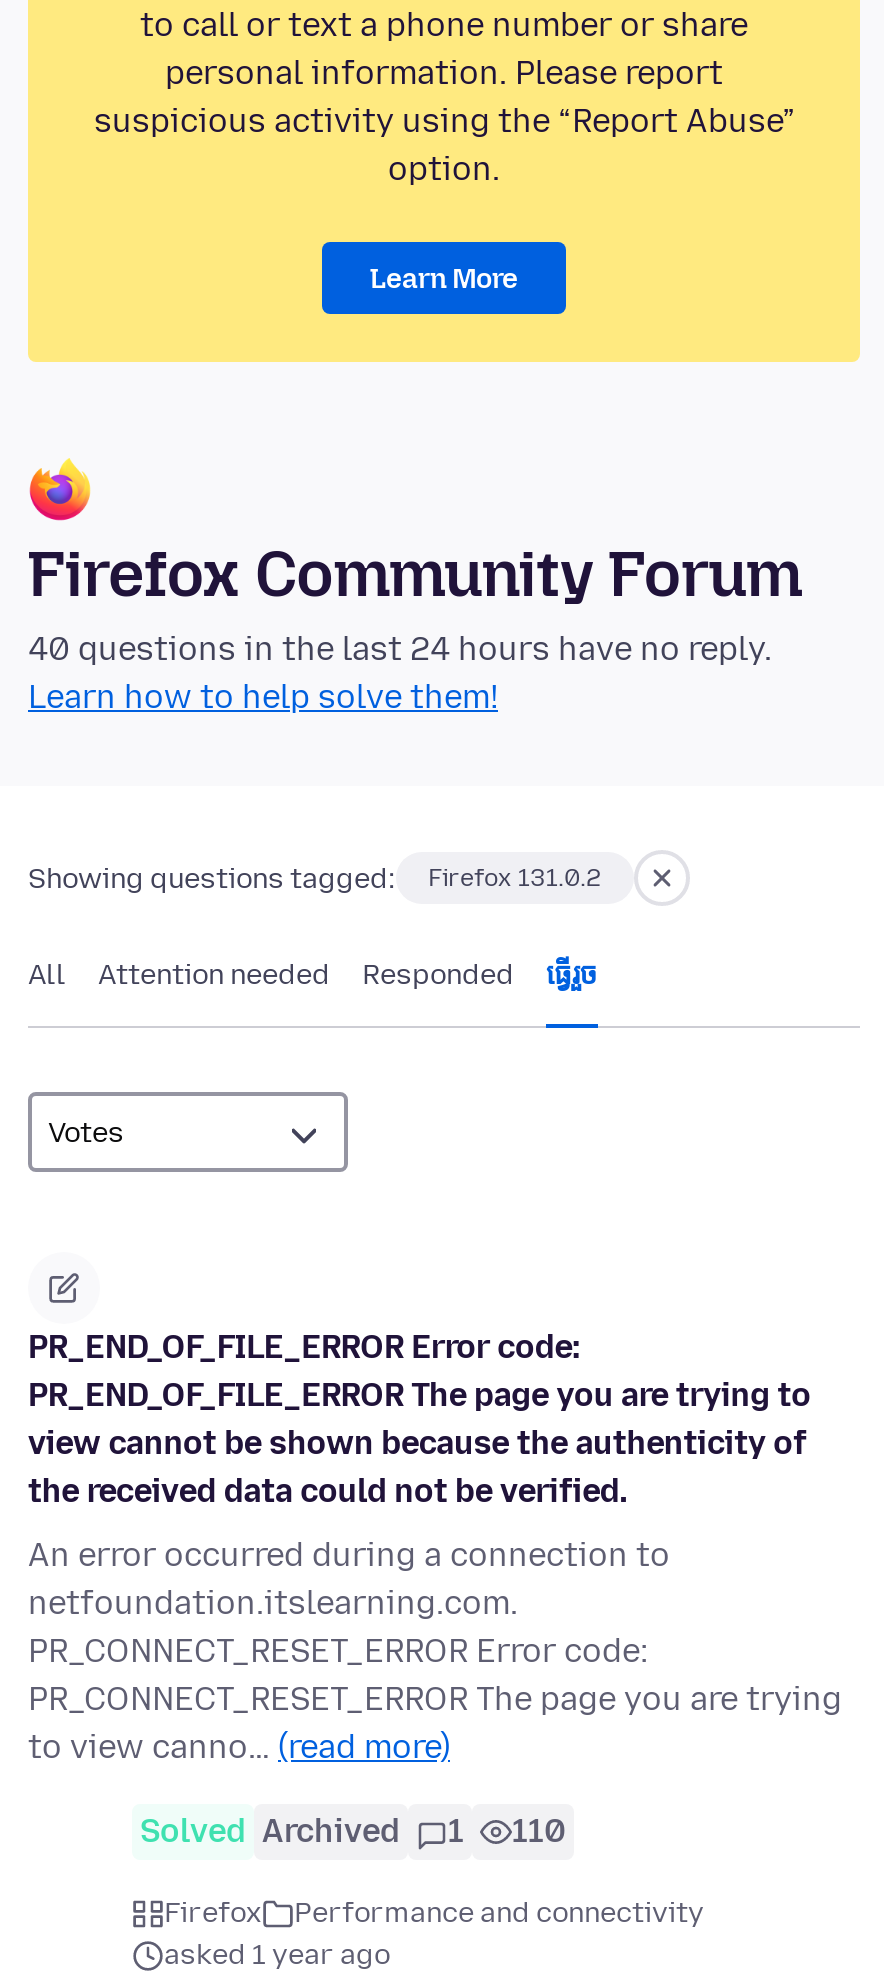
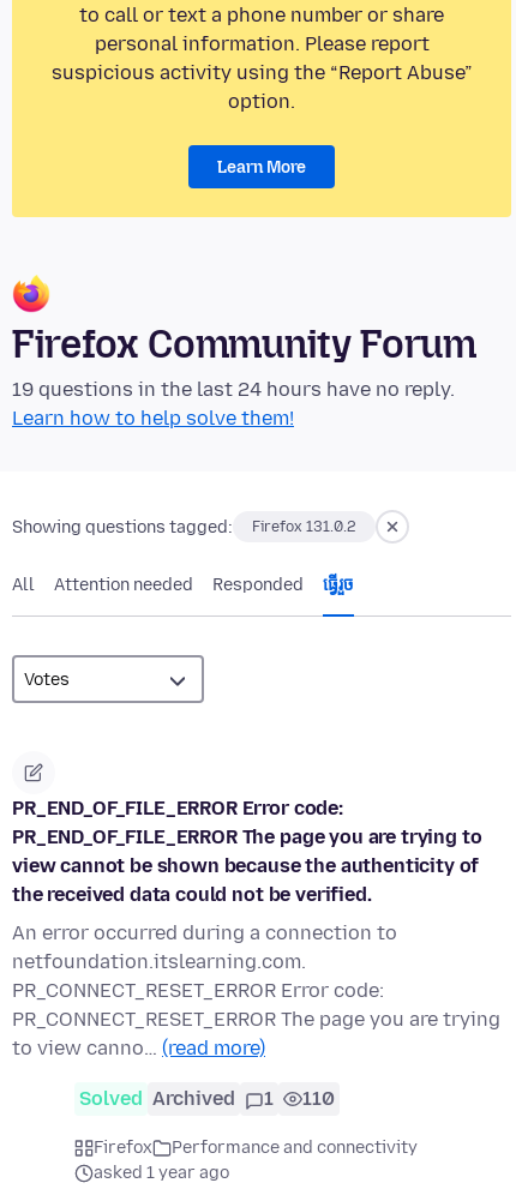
- 40 questions in the last 24 hours have no reply.
+ 19 questions in the last 24 hours have no reply.
